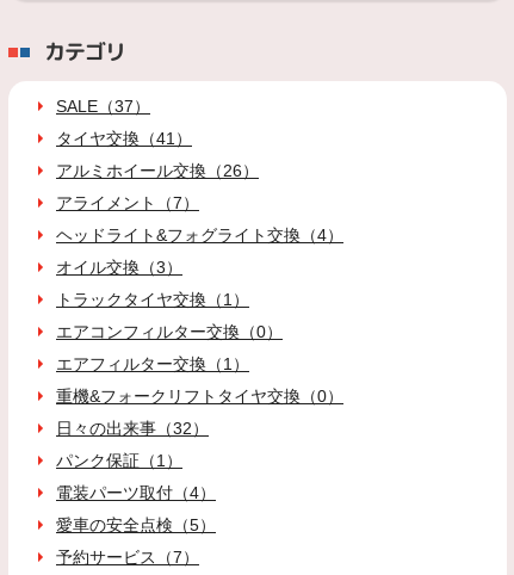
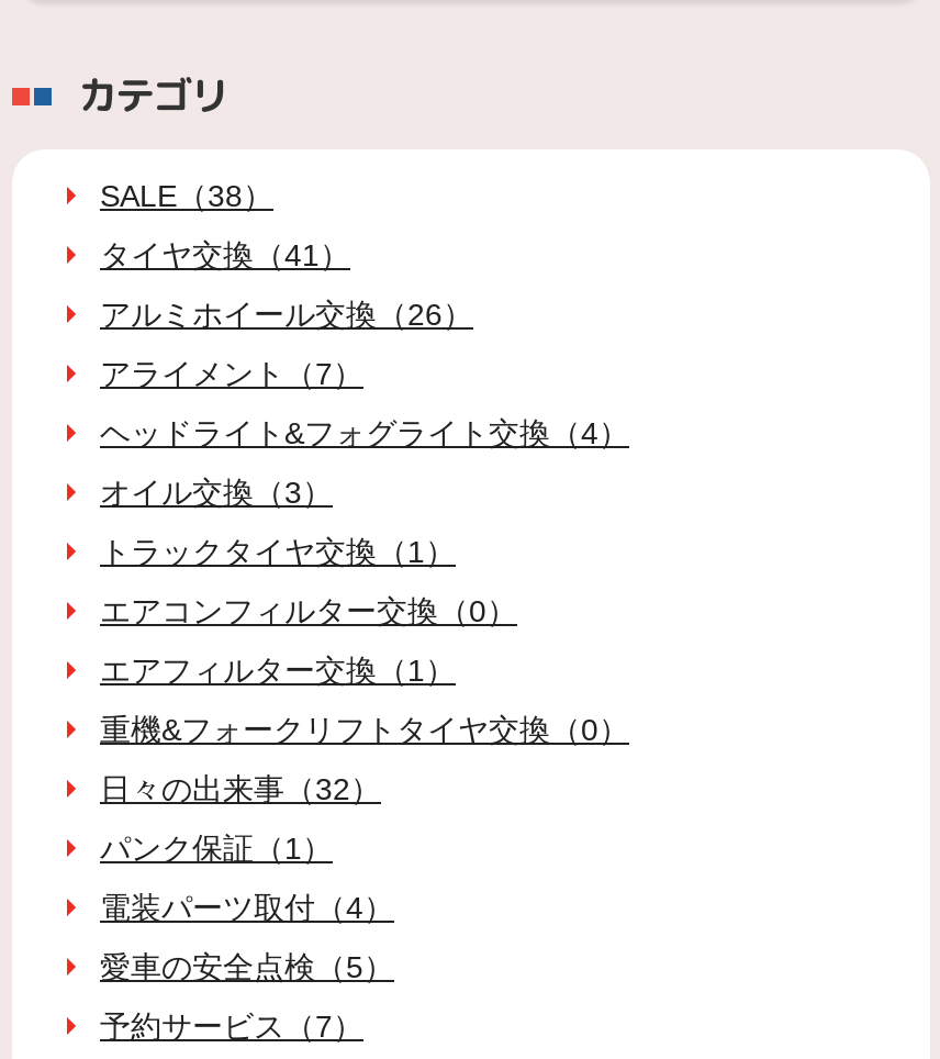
- SALE（37）
+ SALE（38）
